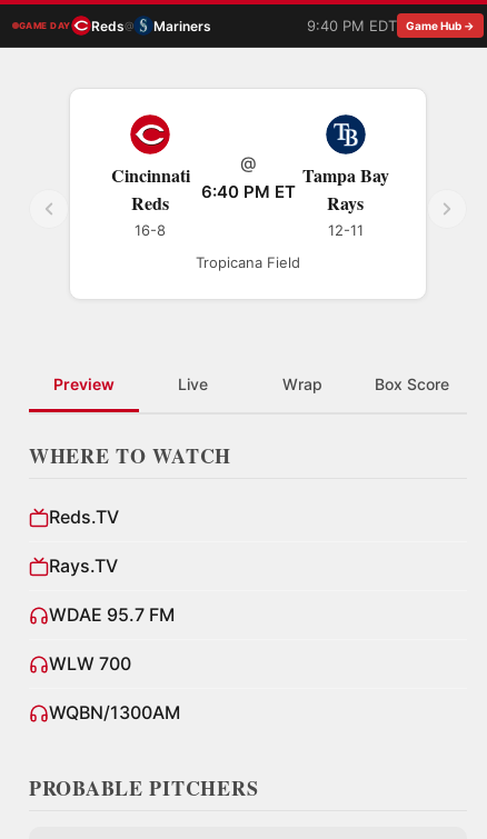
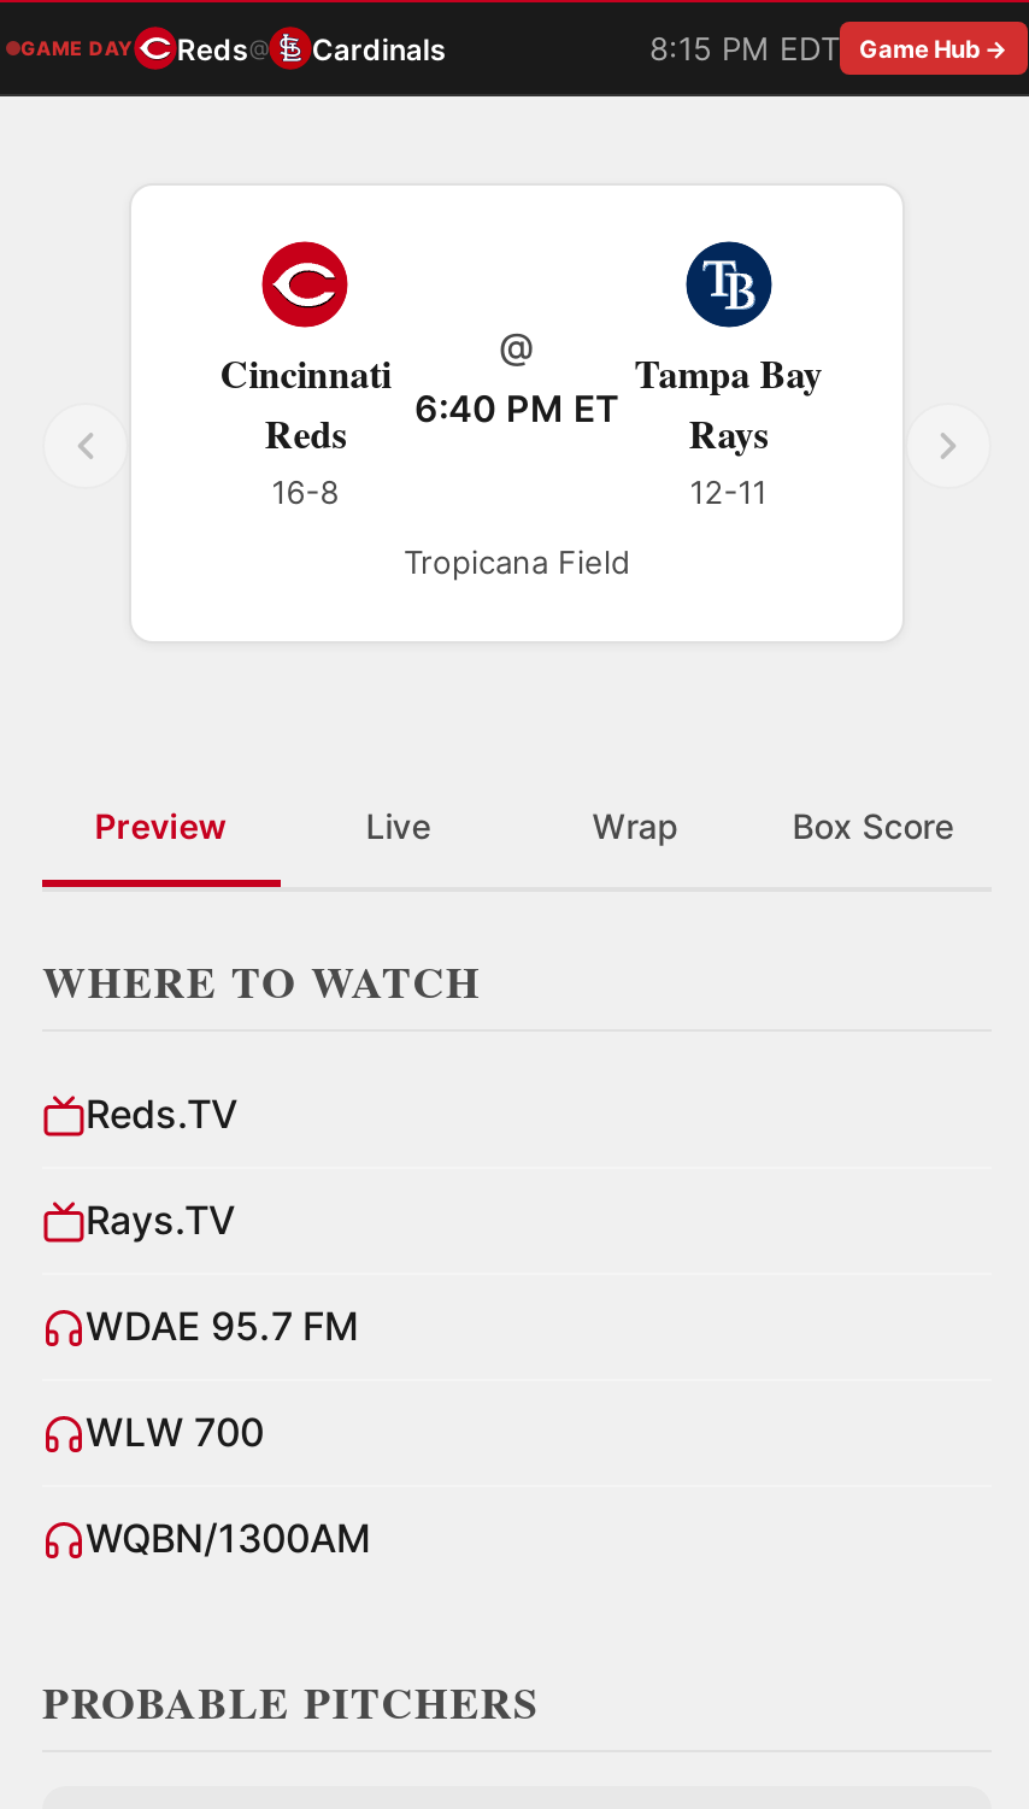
- Mariners
- 9:40 PM EDT
+ Cardinals
+ 8:15 PM EDT
